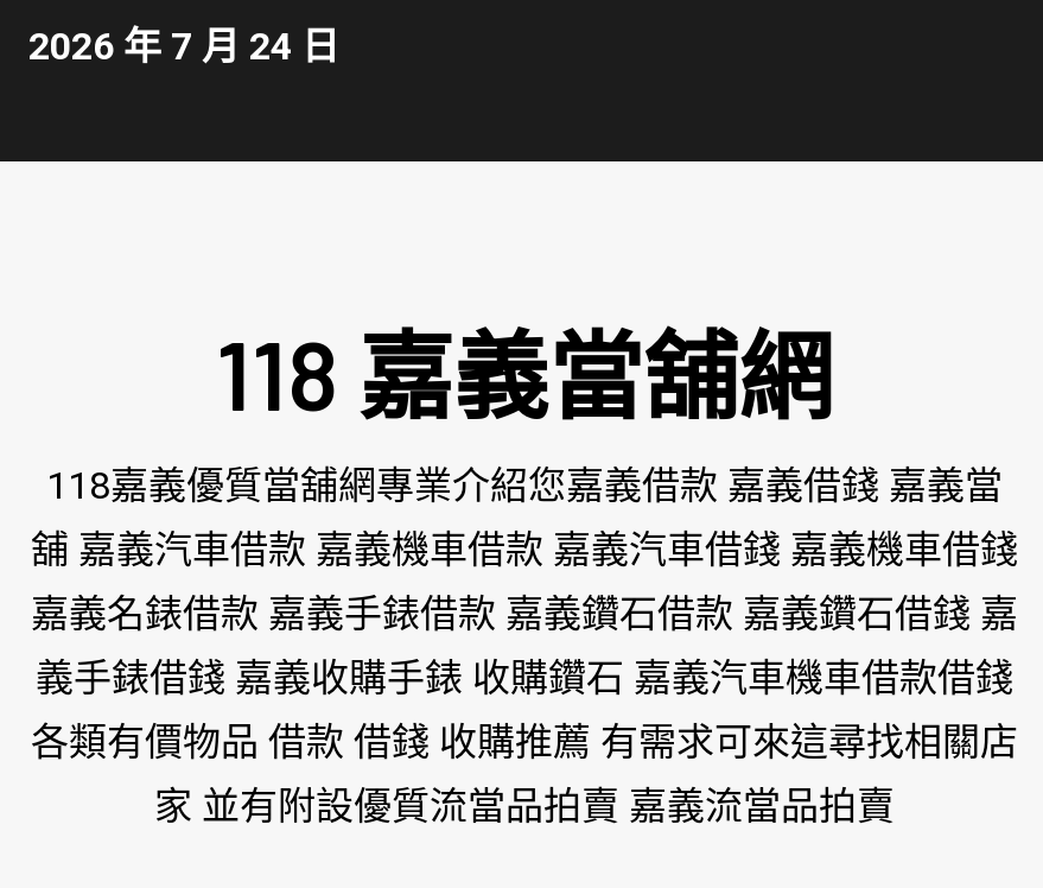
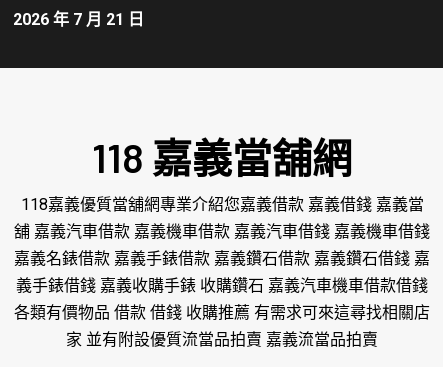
- 2026 年 7 月 24 日
+ 2026 年 7 月 21 日
